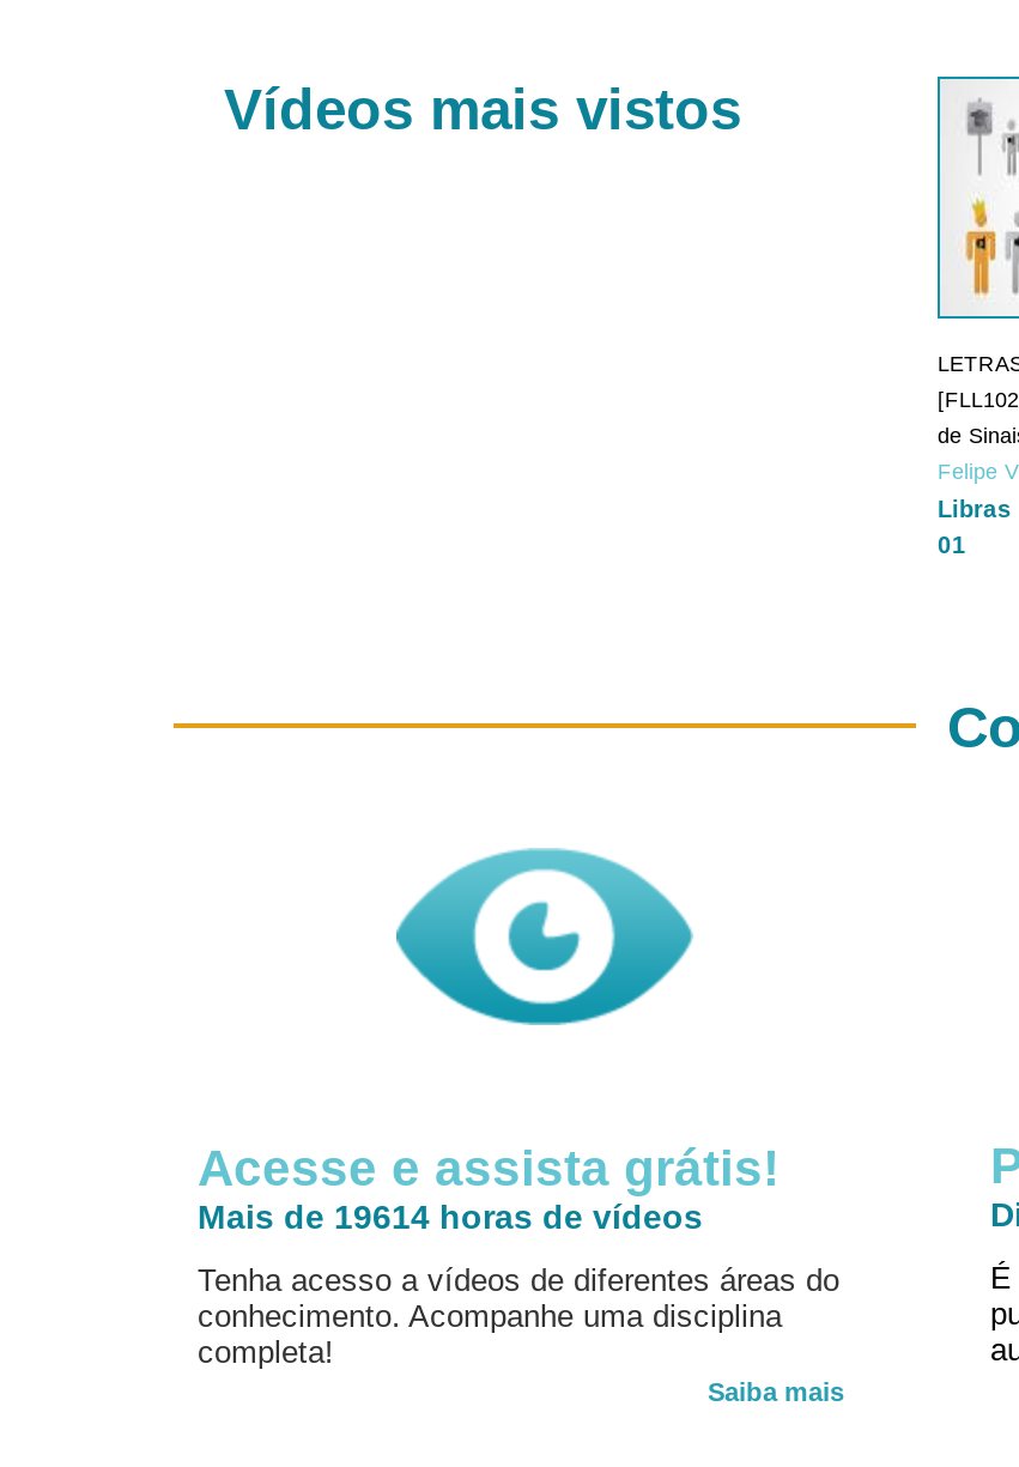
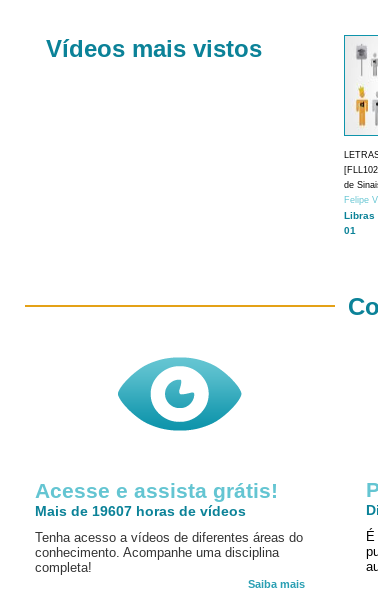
- Mais de 19614 horas de vídeos
+ Mais de 19607 horas de vídeos
